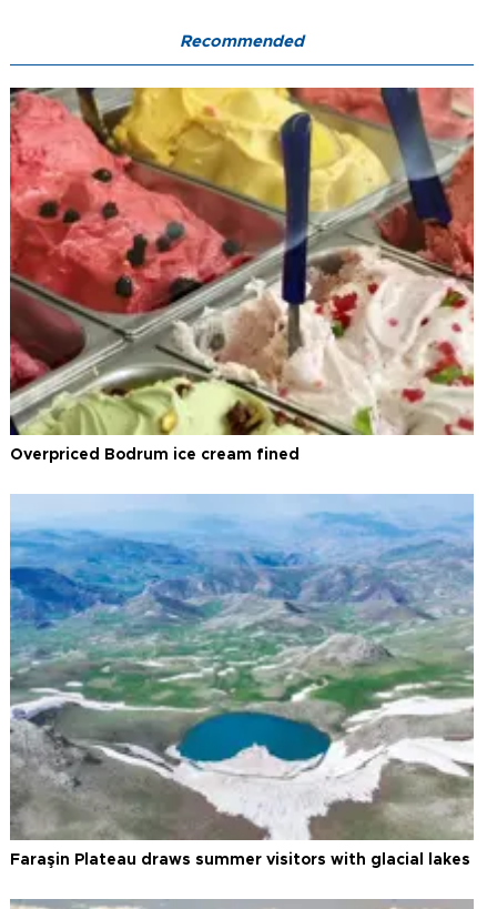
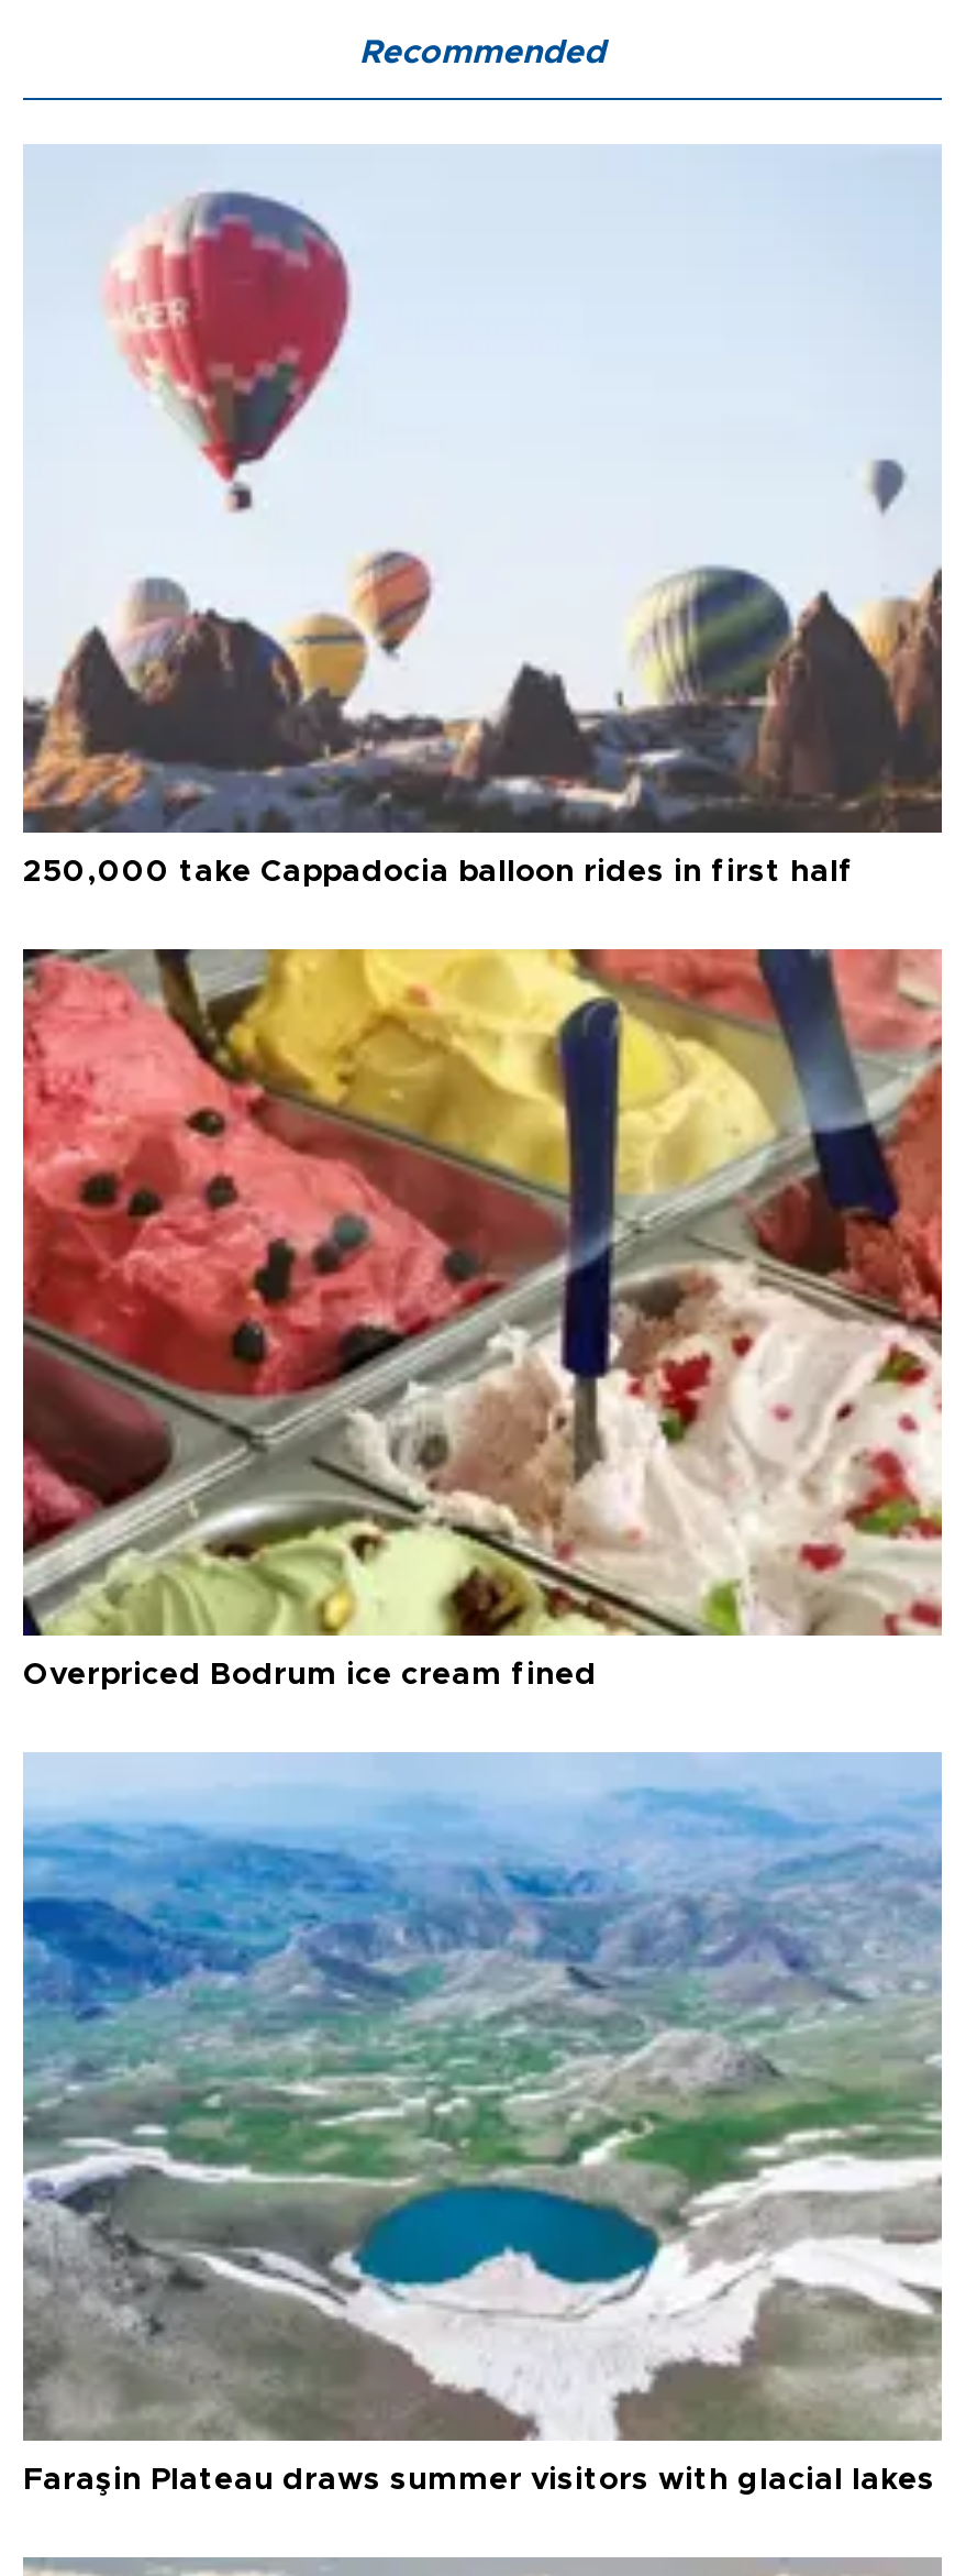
+ [image]
+ 250,000 take Cappadocia balloon rides in first half
